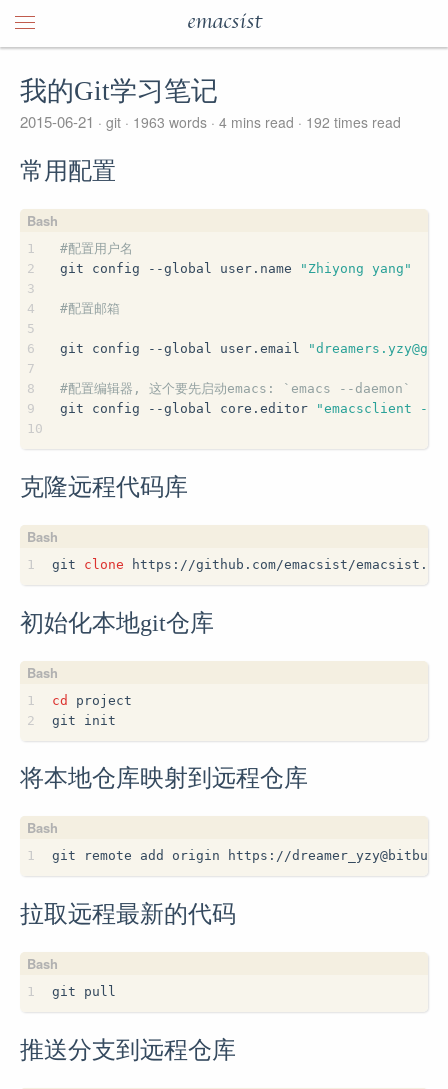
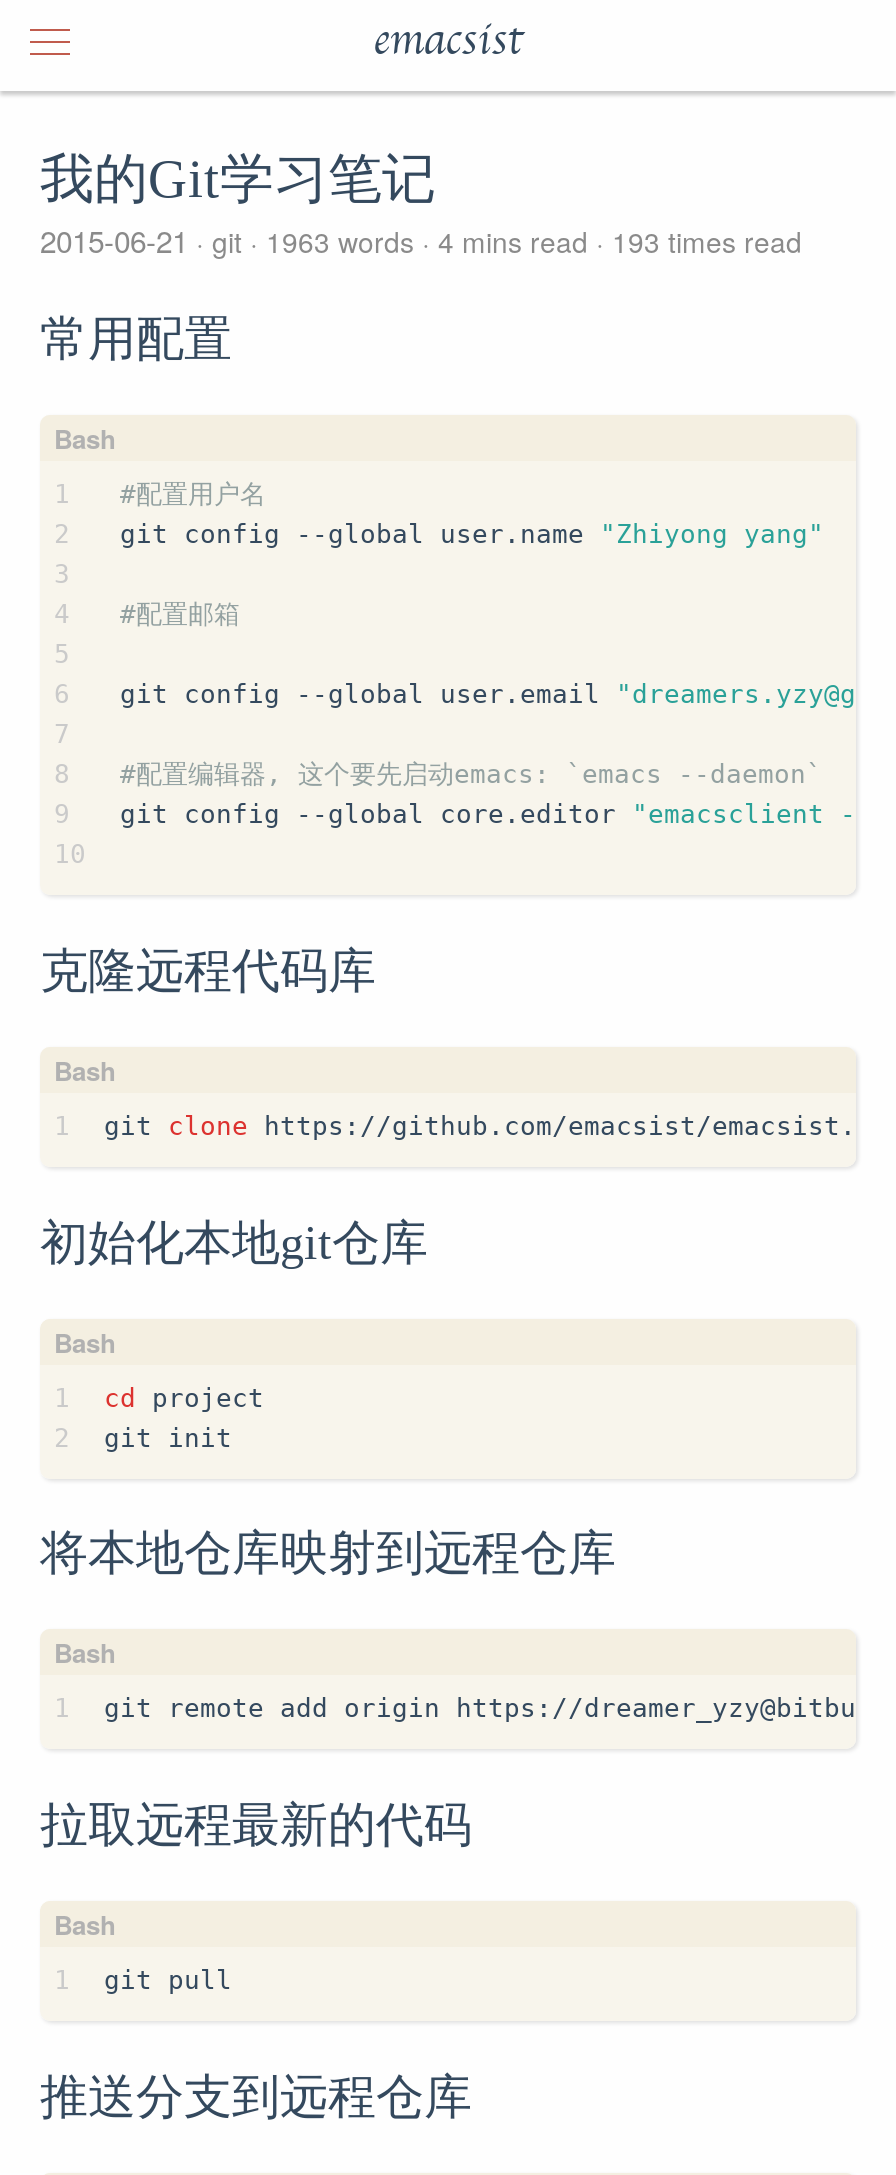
- 2015-06-21 git 1963 words 4 mins read 192 times read
+ 2015-06-21 git 1963 words 4 mins read 193 times read
